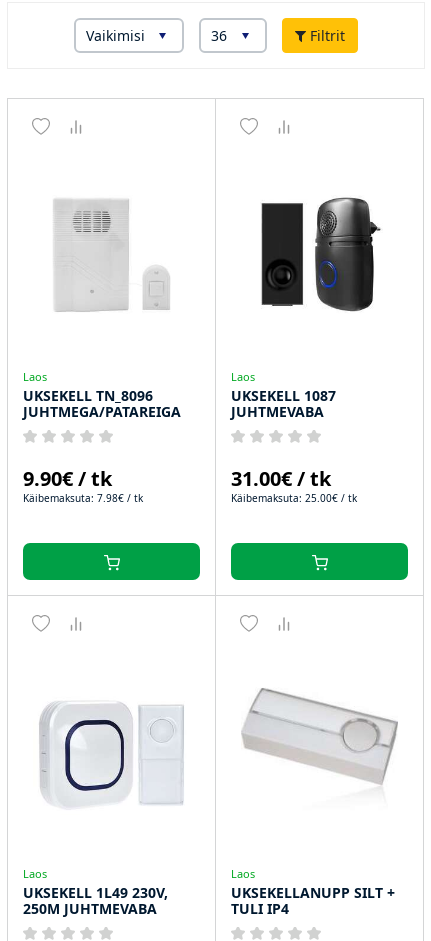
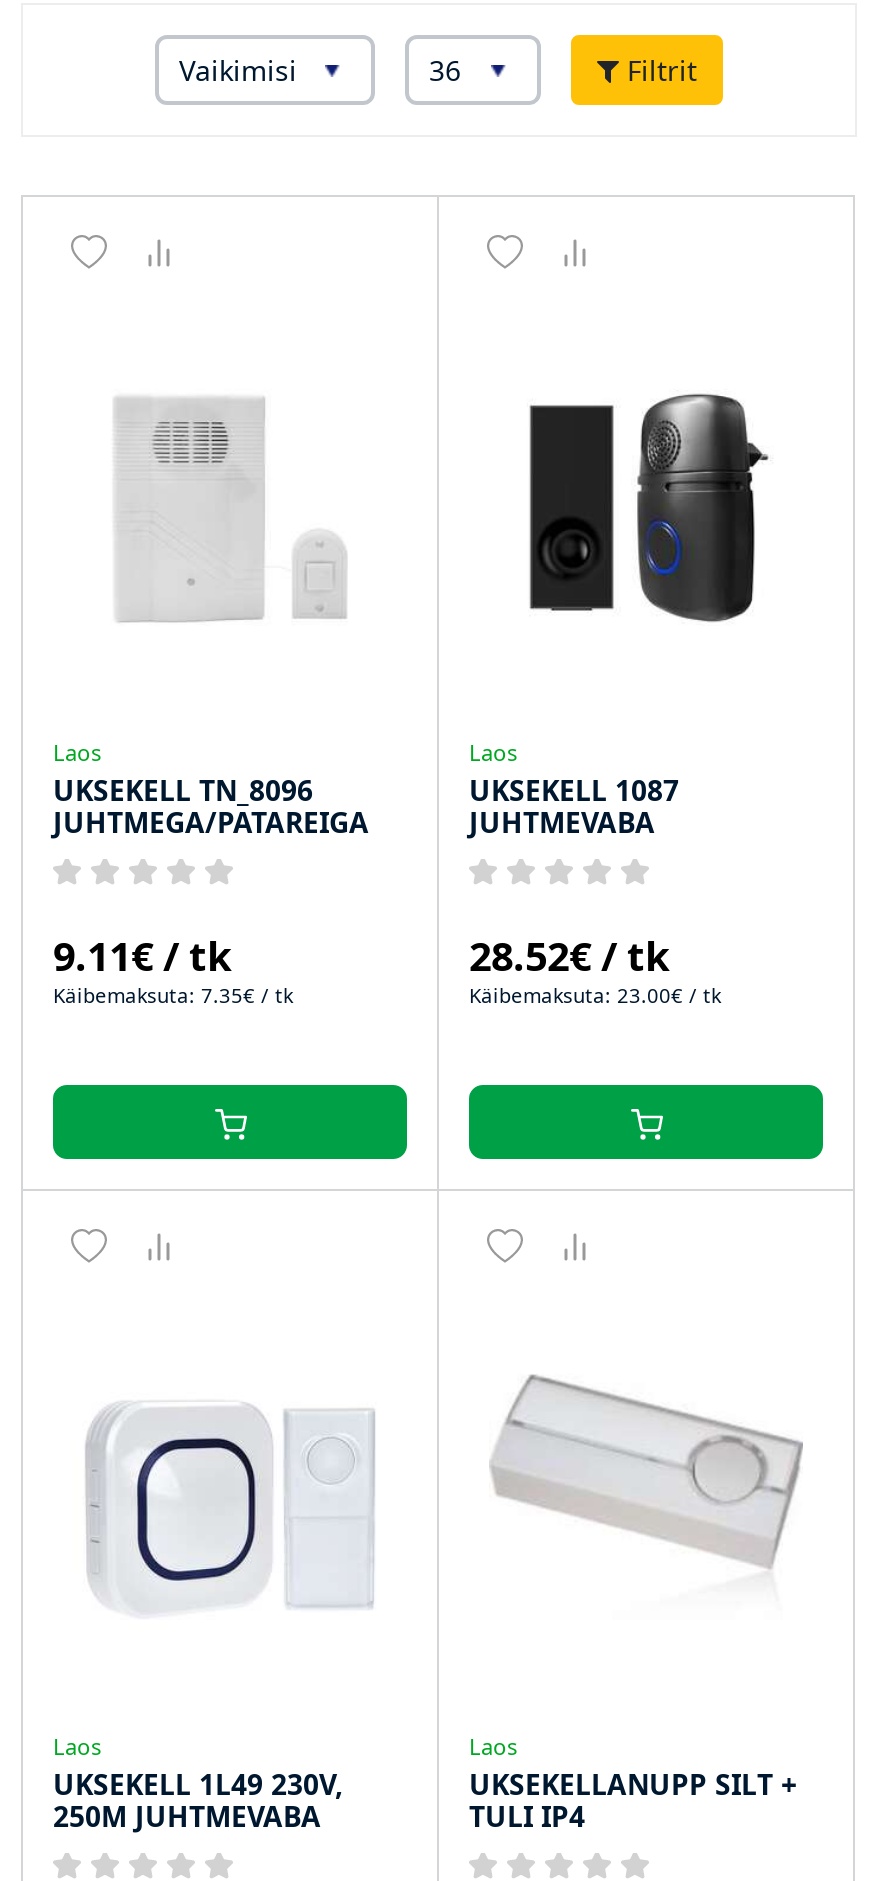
- 9.90€ / tk
+ 9.11€ / tk

- 31.00€ / tk
+ 28.52€ / tk

- Käibemaksuta: 7.98€ / tk
+ Käibemaksuta: 7.35€ / tk

- Käibemaksuta: 25.00€ / tk
+ Käibemaksuta: 23.00€ / tk
